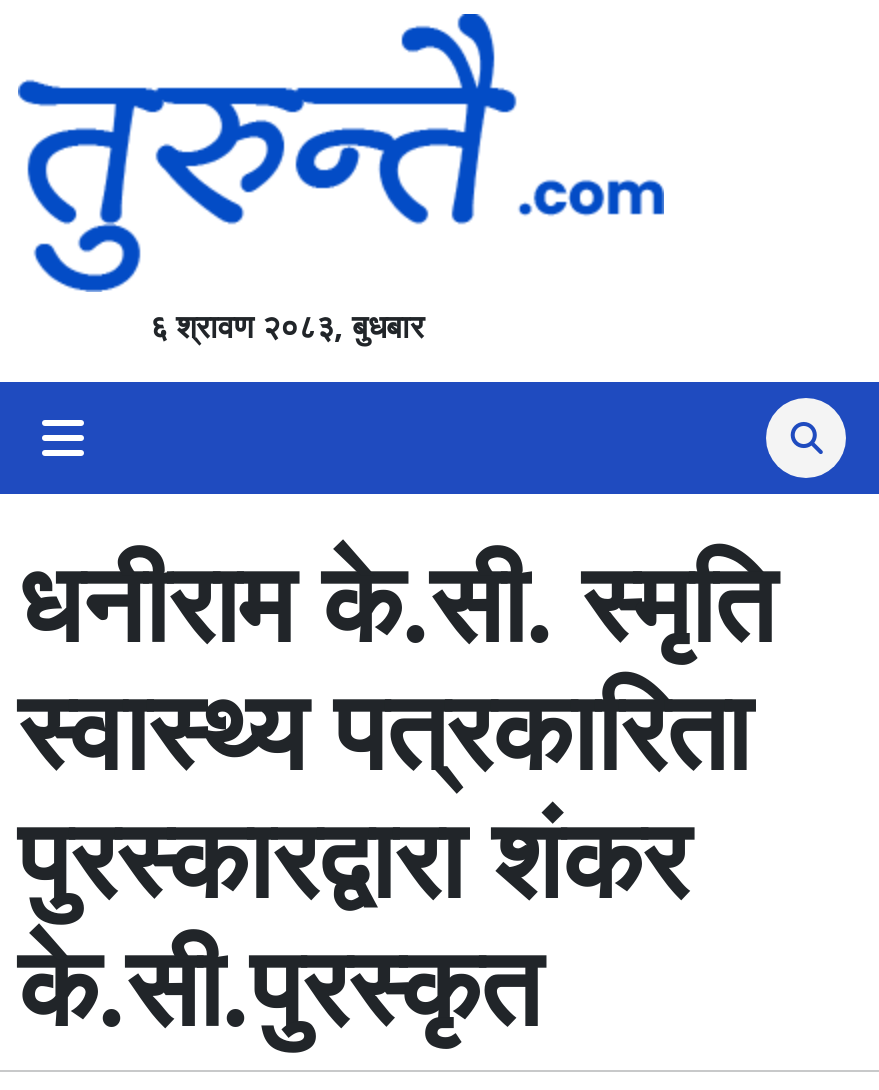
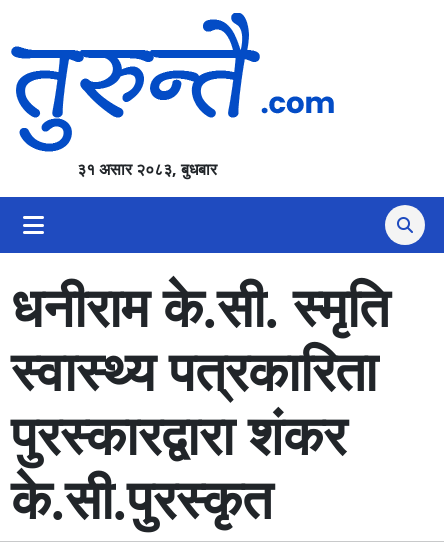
- ६ श्रावण २०८३, बुधबार
+ ३१ असार २०८३, बुधबार
